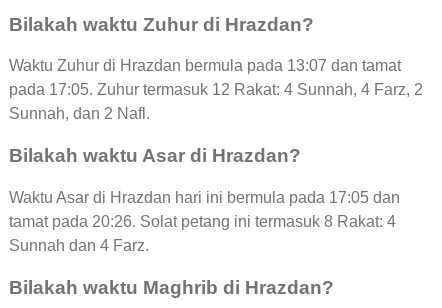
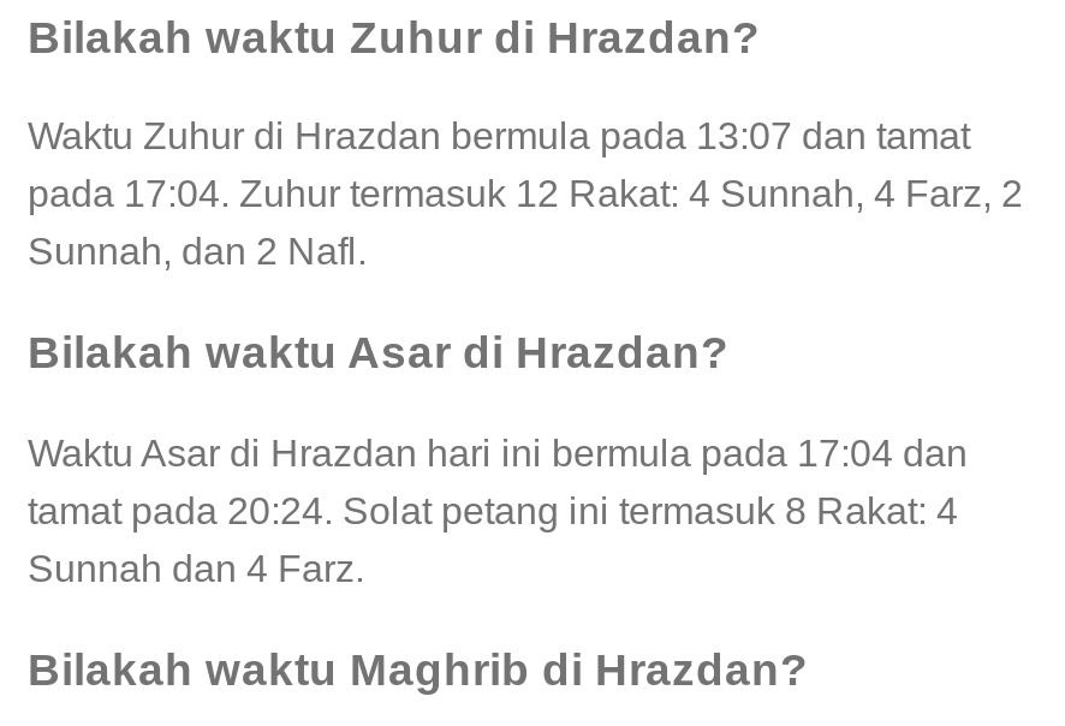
- pada 17:05. Zuhur termasuk 12 Rakat: 4 Sunnah, 4 Farz, 2
+ pada 17:04. Zuhur termasuk 12 Rakat: 4 Sunnah, 4 Farz, 2

- Waktu Asar di Hrazdan hari ini bermula pada 17:05 dan
+ Waktu Asar di Hrazdan hari ini bermula pada 17:04 dan

- tamat pada 20:26. Solat petang ini termasuk 8 Rakat: 4
+ tamat pada 20:24. Solat petang ini termasuk 8 Rakat: 4
